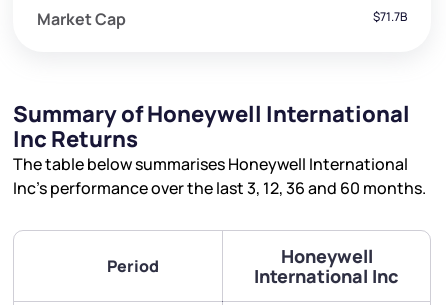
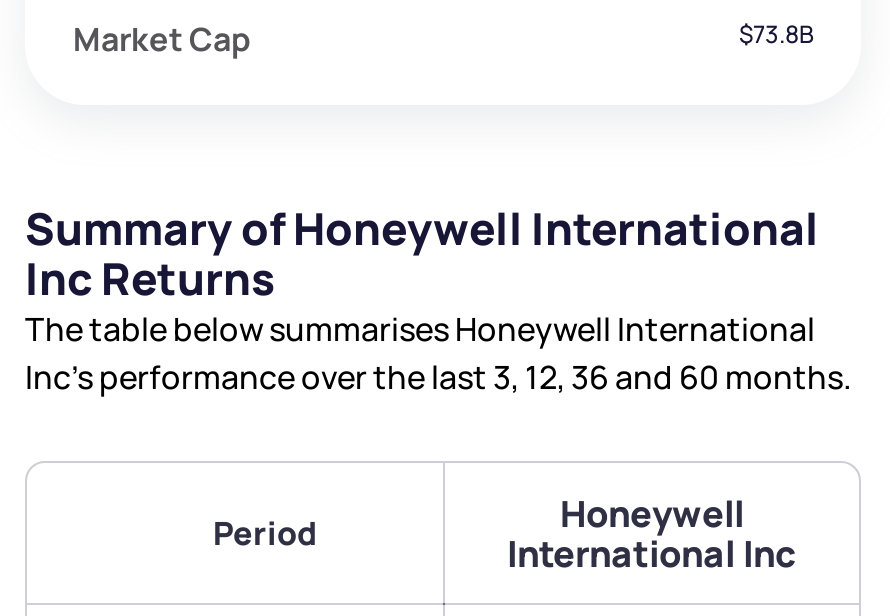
- $71.7B
+ $73.8B
